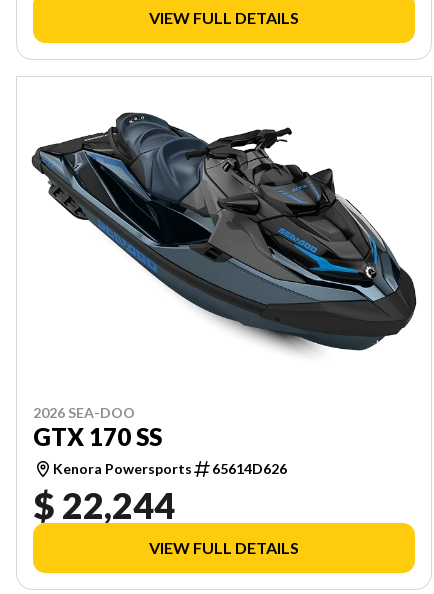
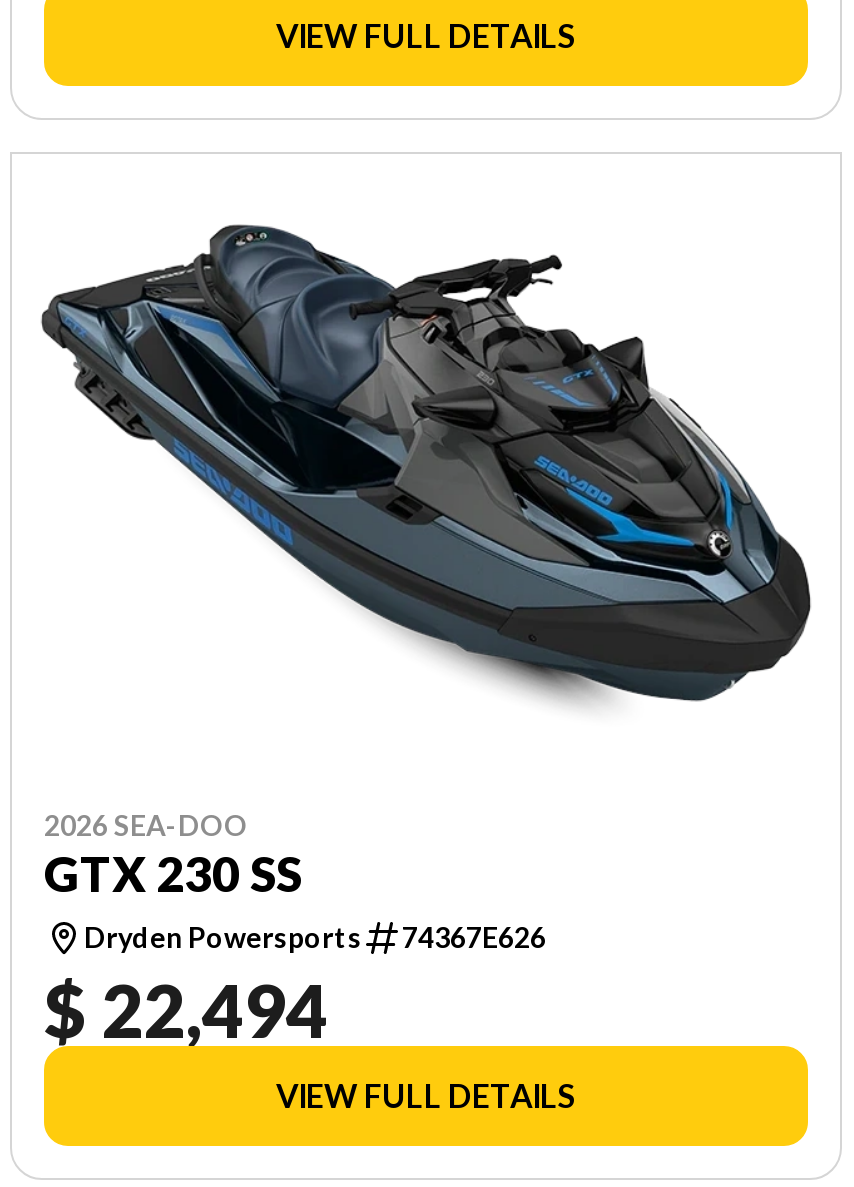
- GTX 170 SS
- Kenora Powersports
- 65614D626
- $ 22,244
+ GTX 230 SS
+ Dryden Powersports
+ 74367E626
+ $ 22,494
